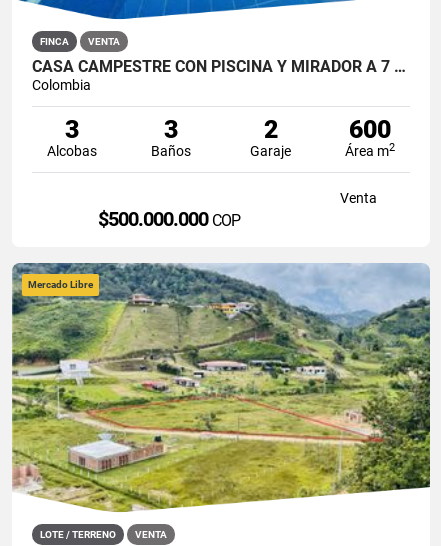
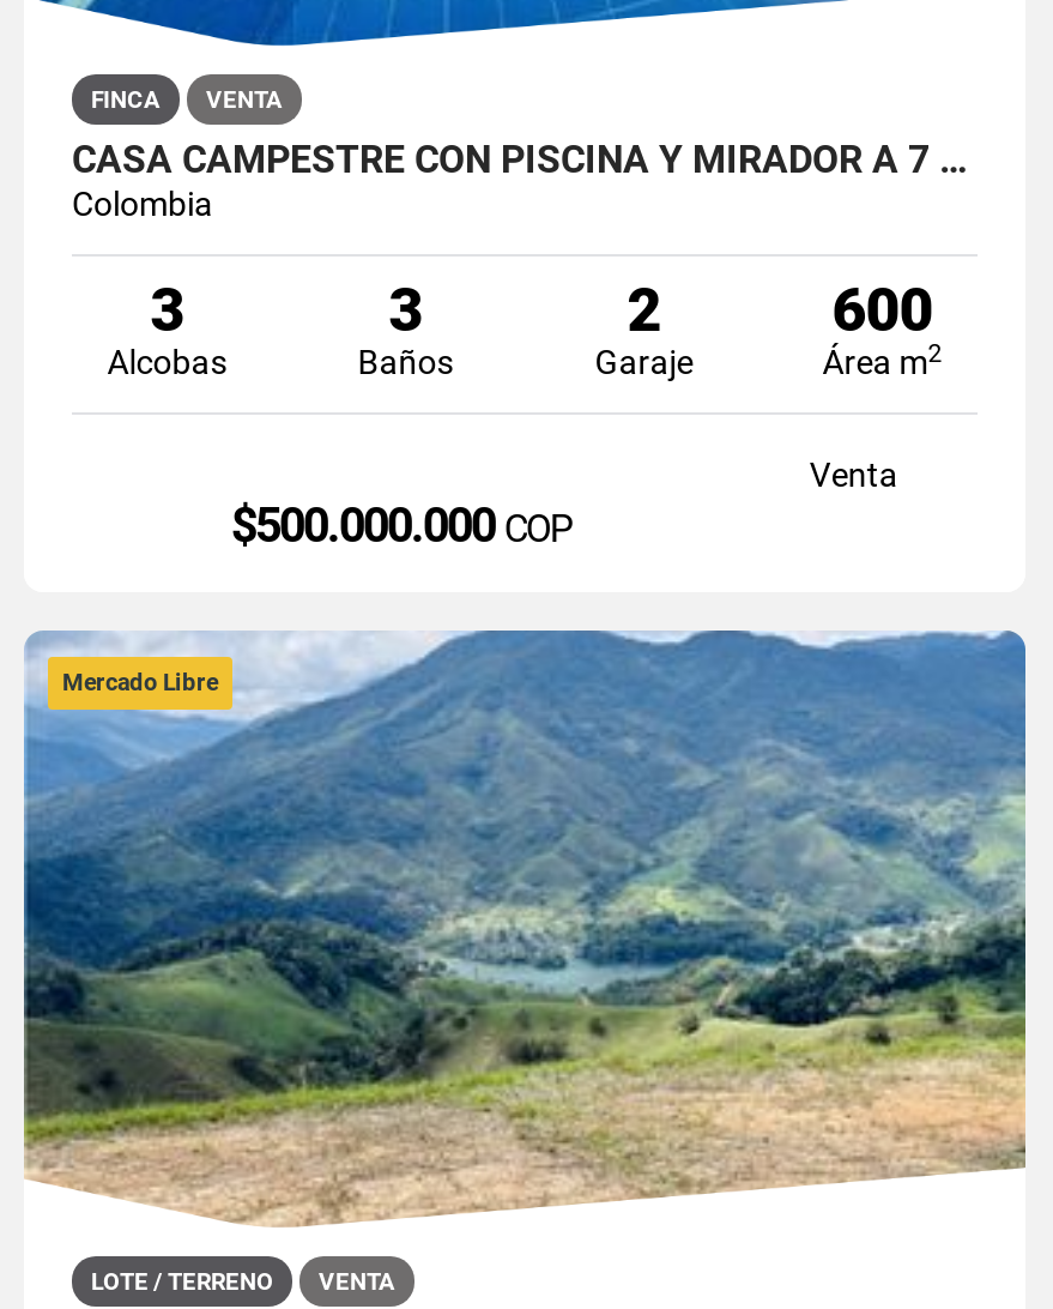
- [image]
+ [image]
